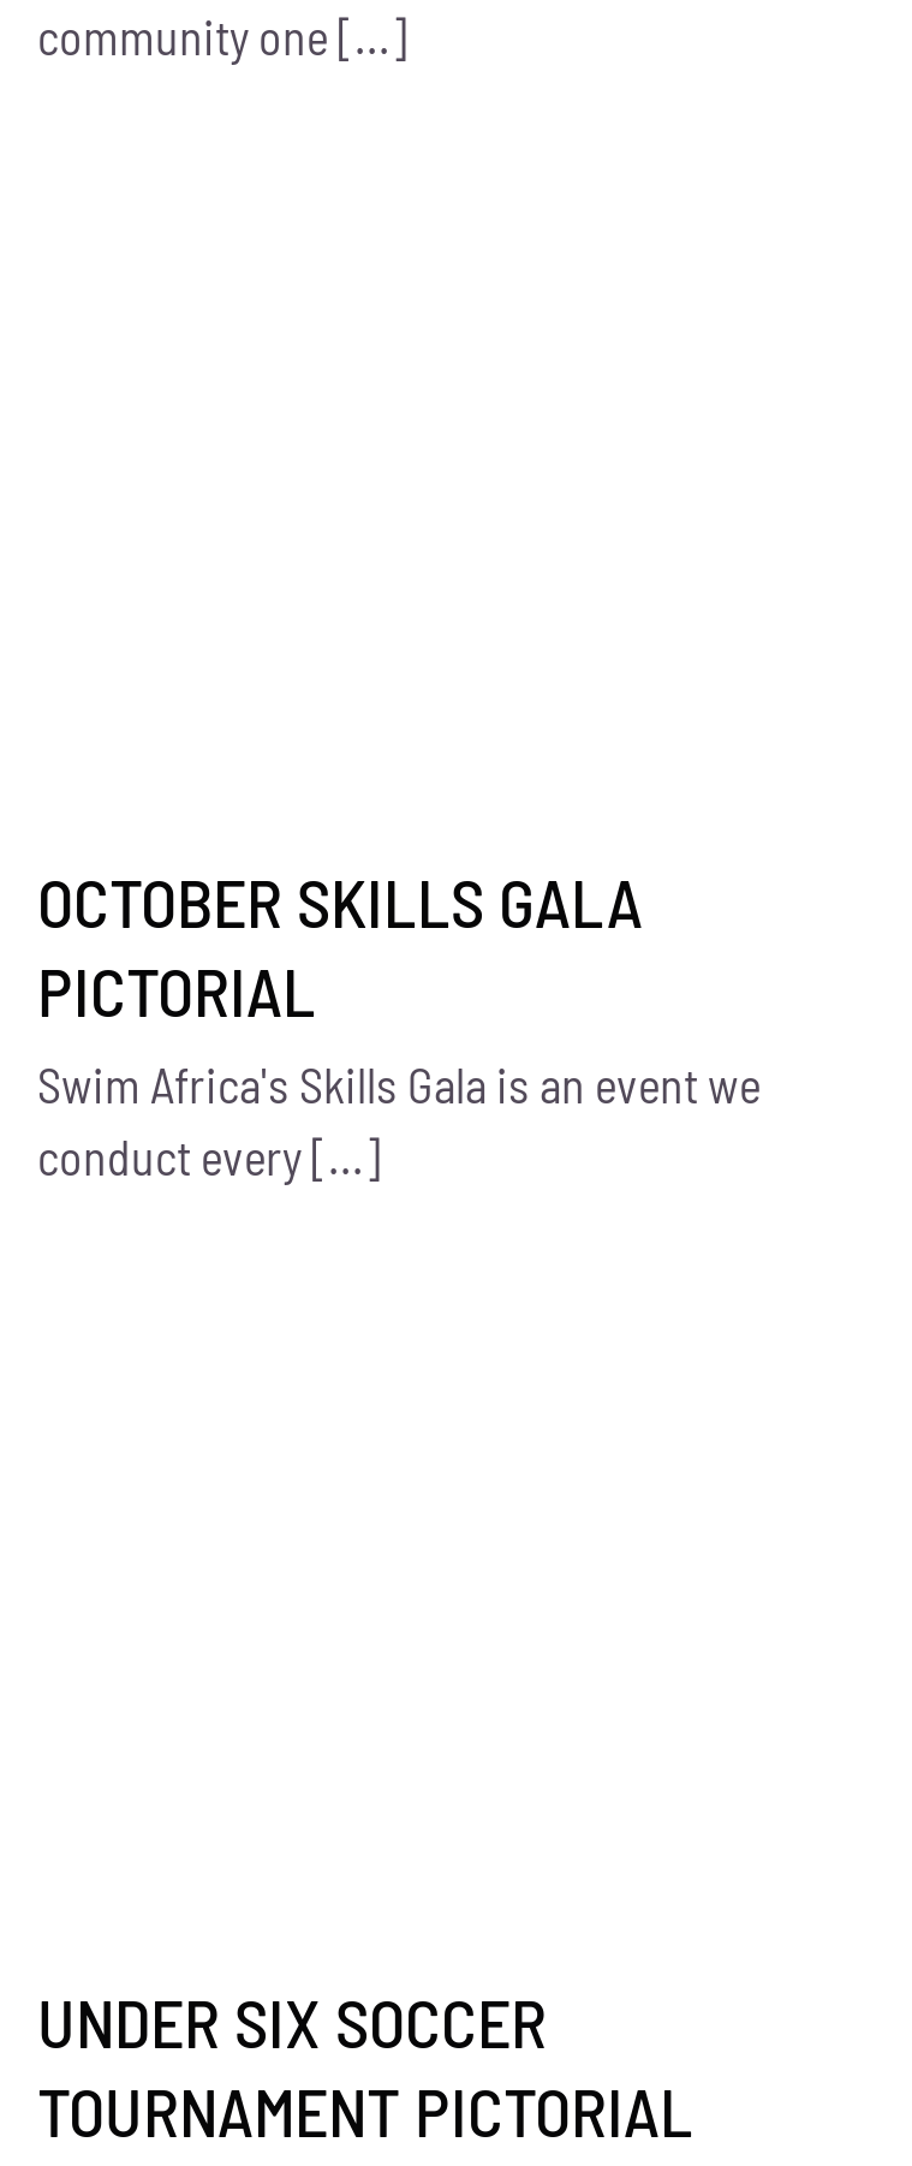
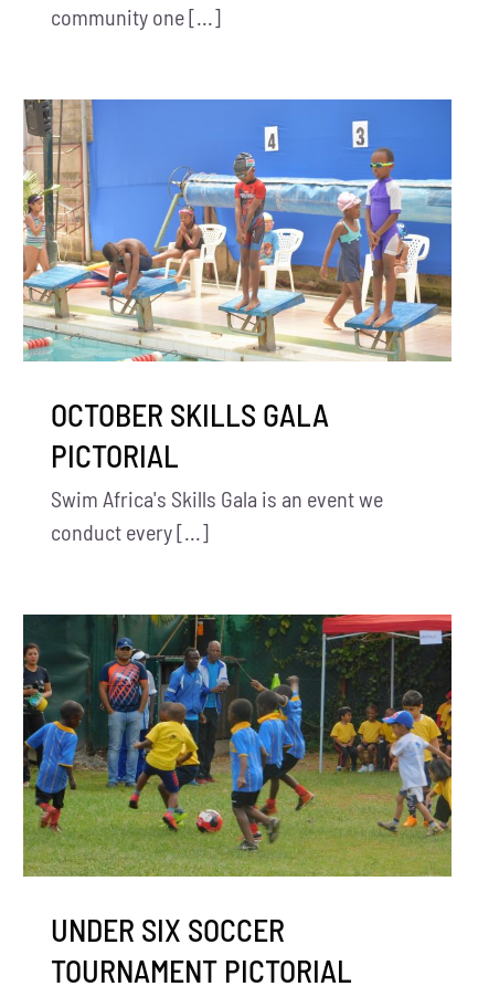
+ [image]

+ [image]
